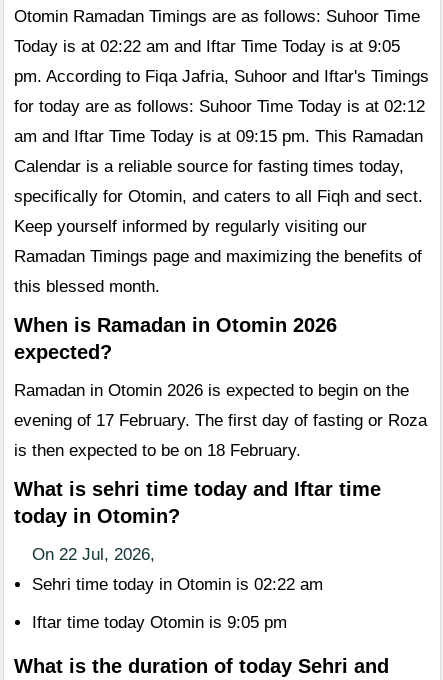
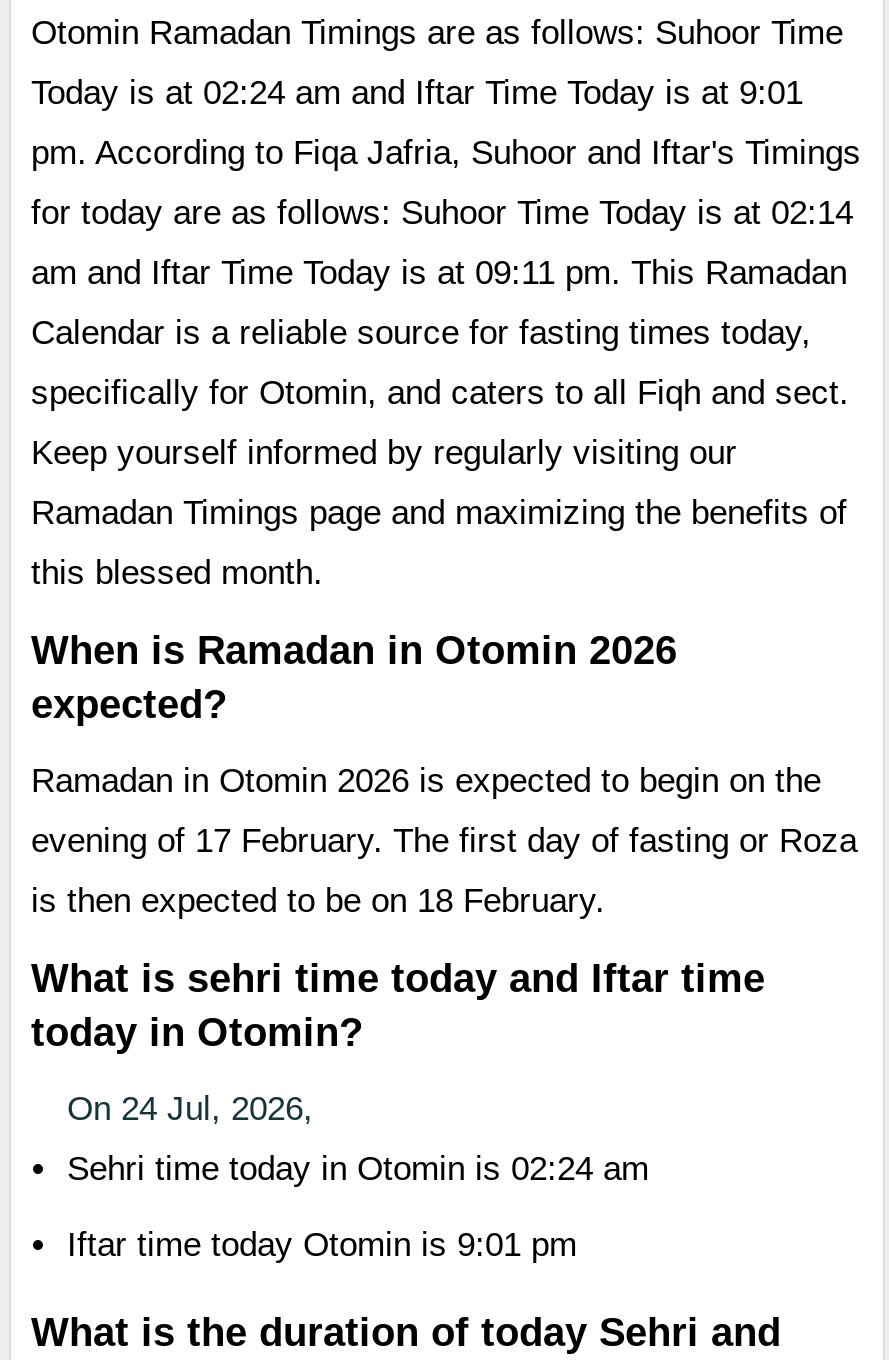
- Today is at 02:22 am and Iftar Time Today is at 9:05
+ Today is at 02:24 am and Iftar Time Today is at 9:01

- for today are as follows: Suhoor Time Today is at 02:12
+ for today are as follows: Suhoor Time Today is at 02:14

- am and Iftar Time Today is at 09:15 pm. This Ramadan
+ am and Iftar Time Today is at 09:11 pm. This Ramadan

- On 22 Jul, 2026,
+ On 24 Jul, 2026,

- Sehri time today in Otomin is 02:22 am
+ Sehri time today in Otomin is 02:24 am

- Iftar time today Otomin is 9:05 pm
+ Iftar time today Otomin is 9:01 pm
